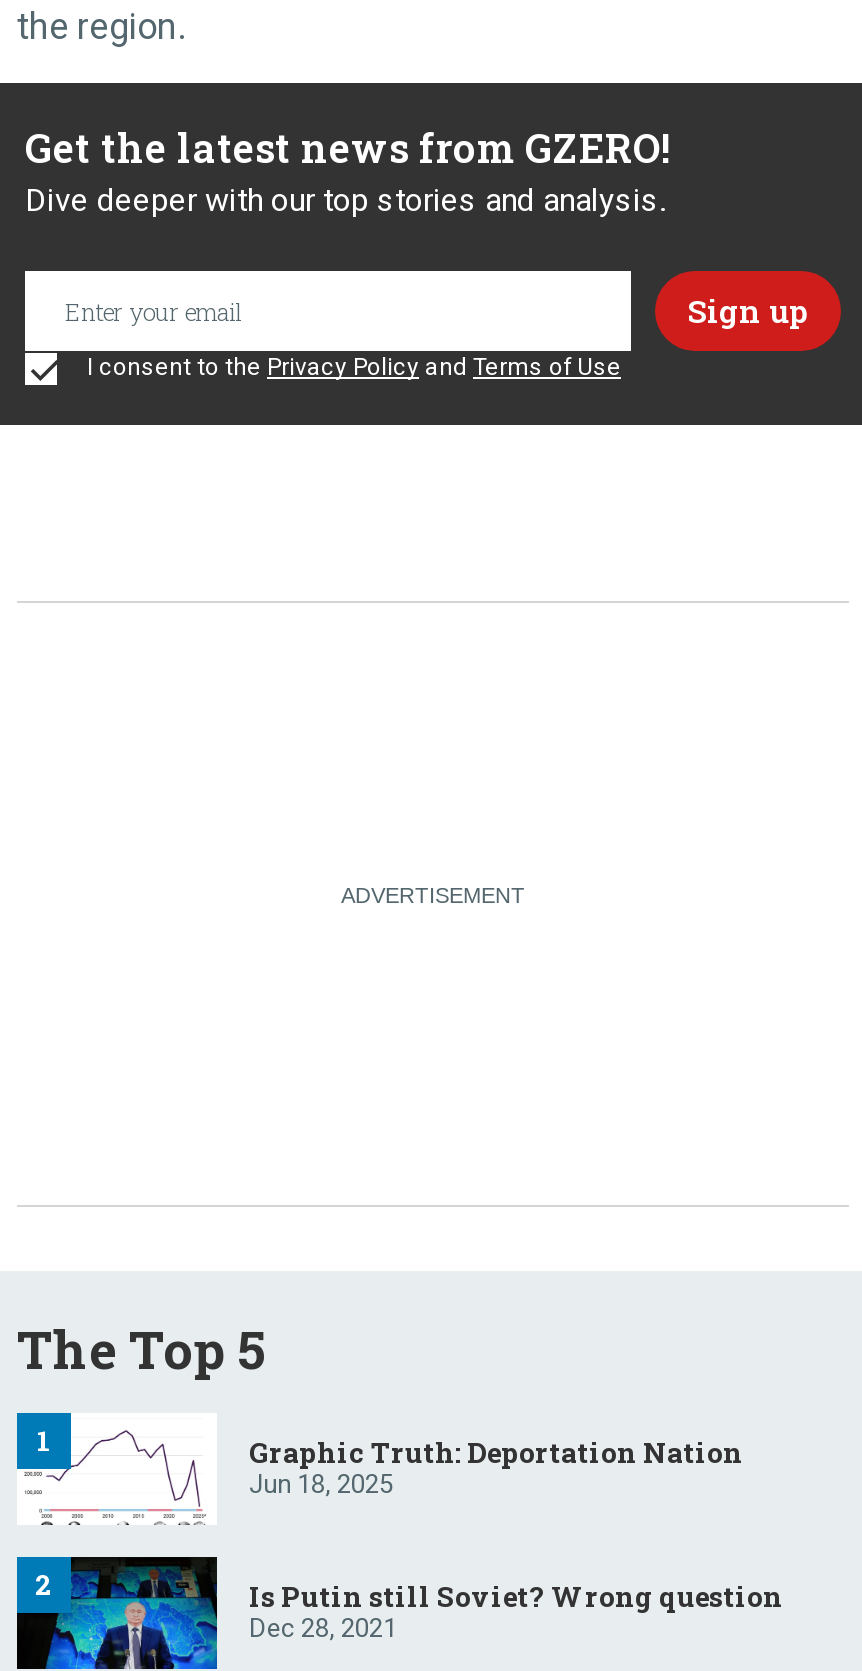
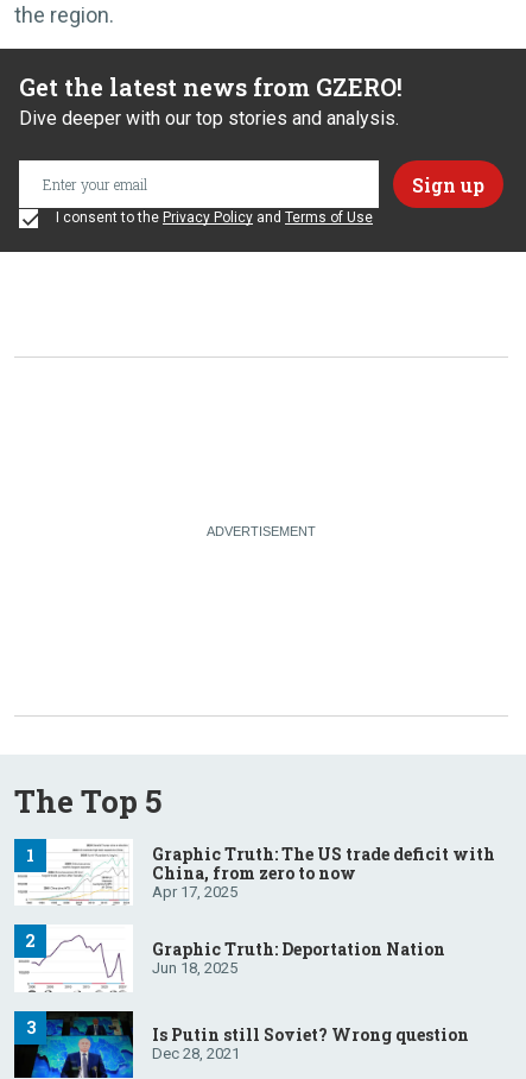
+ Graphic Truth: The US trade deficit with
+ China, from zero to now
+ Apr 17, 2025
